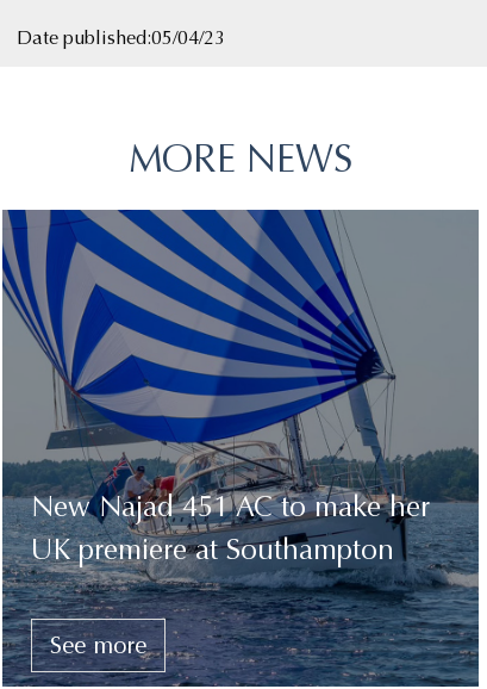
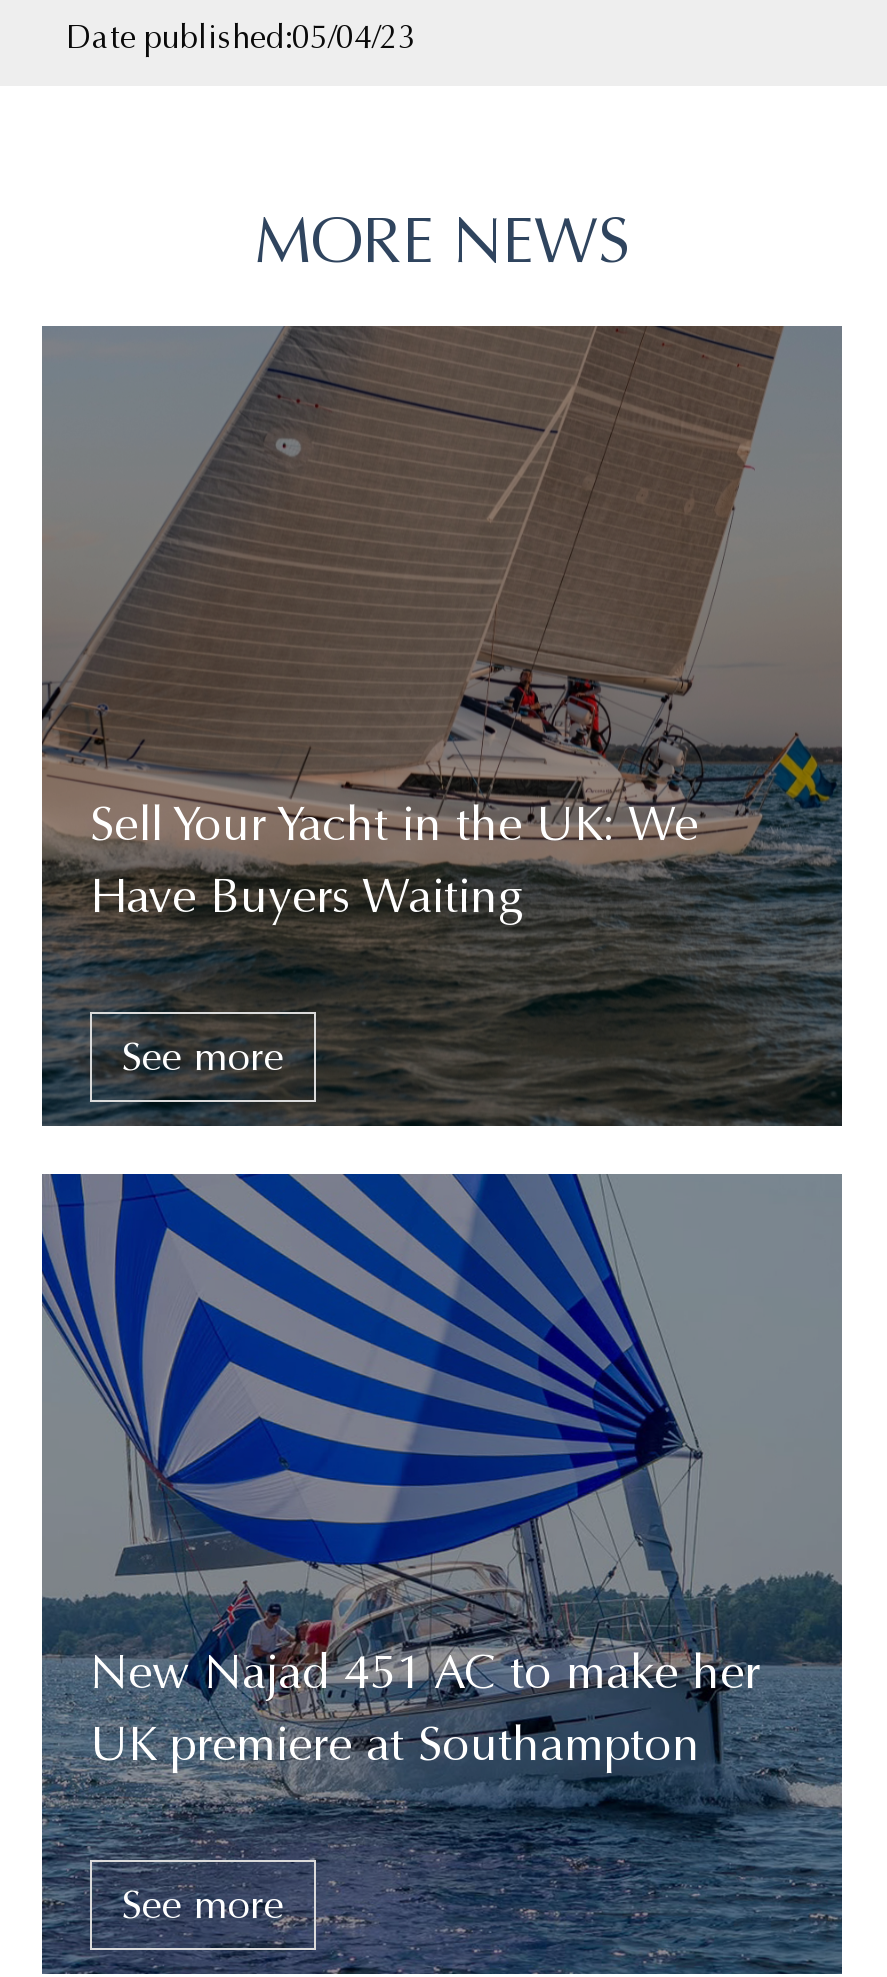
+ [image]
+ Sell Your Yacht in the UK: We
+ Have Buyers Waiting
+ See more
